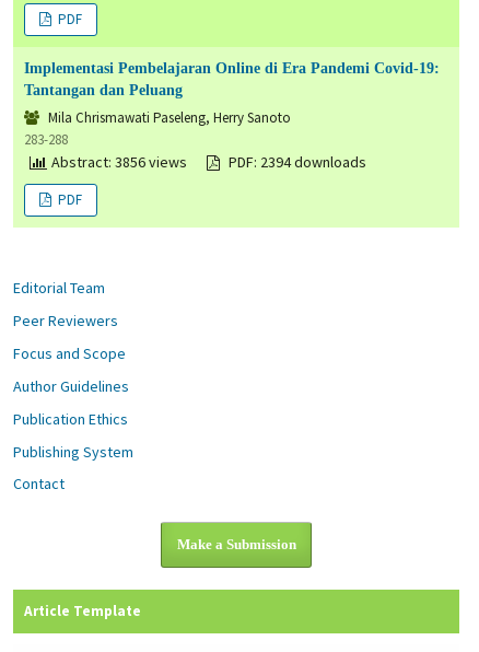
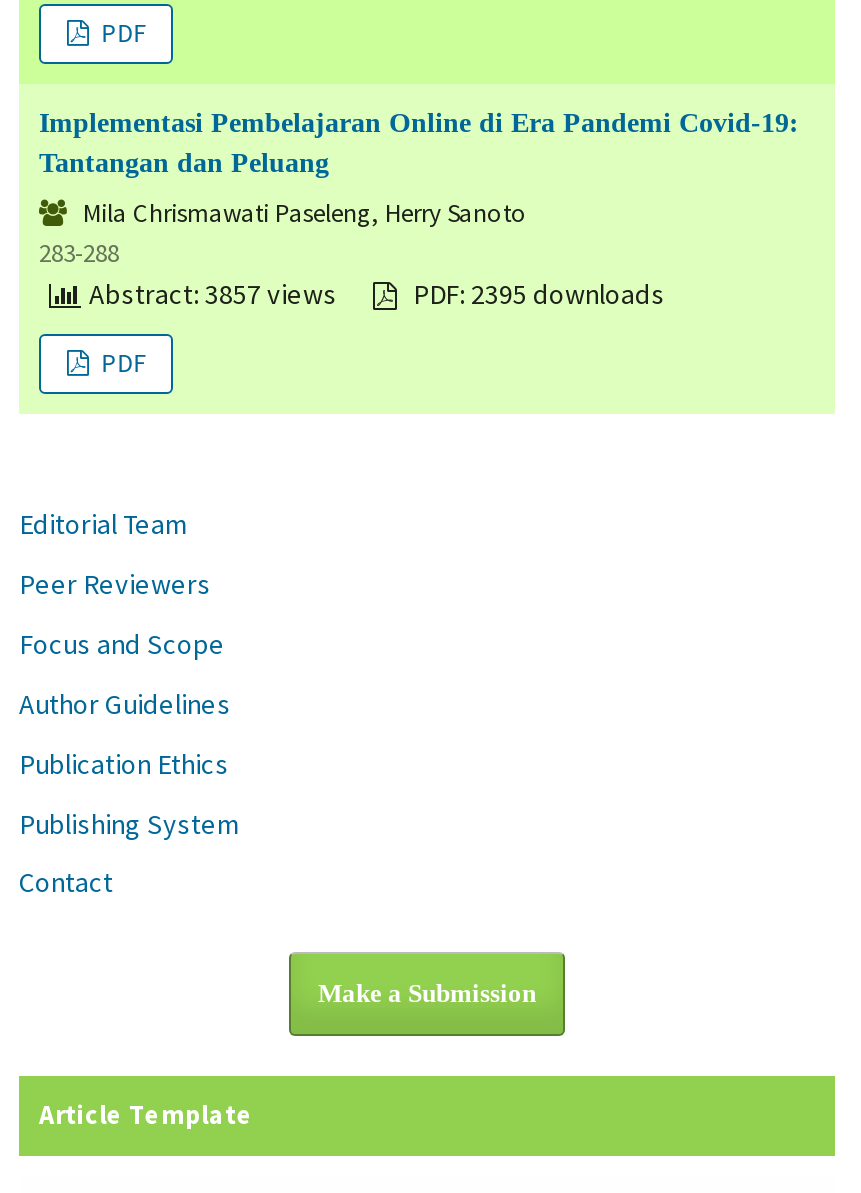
- Abstract: 3856 views
+ Abstract: 3857 views

- PDF: 2394 downloads
+ PDF: 2395 downloads
